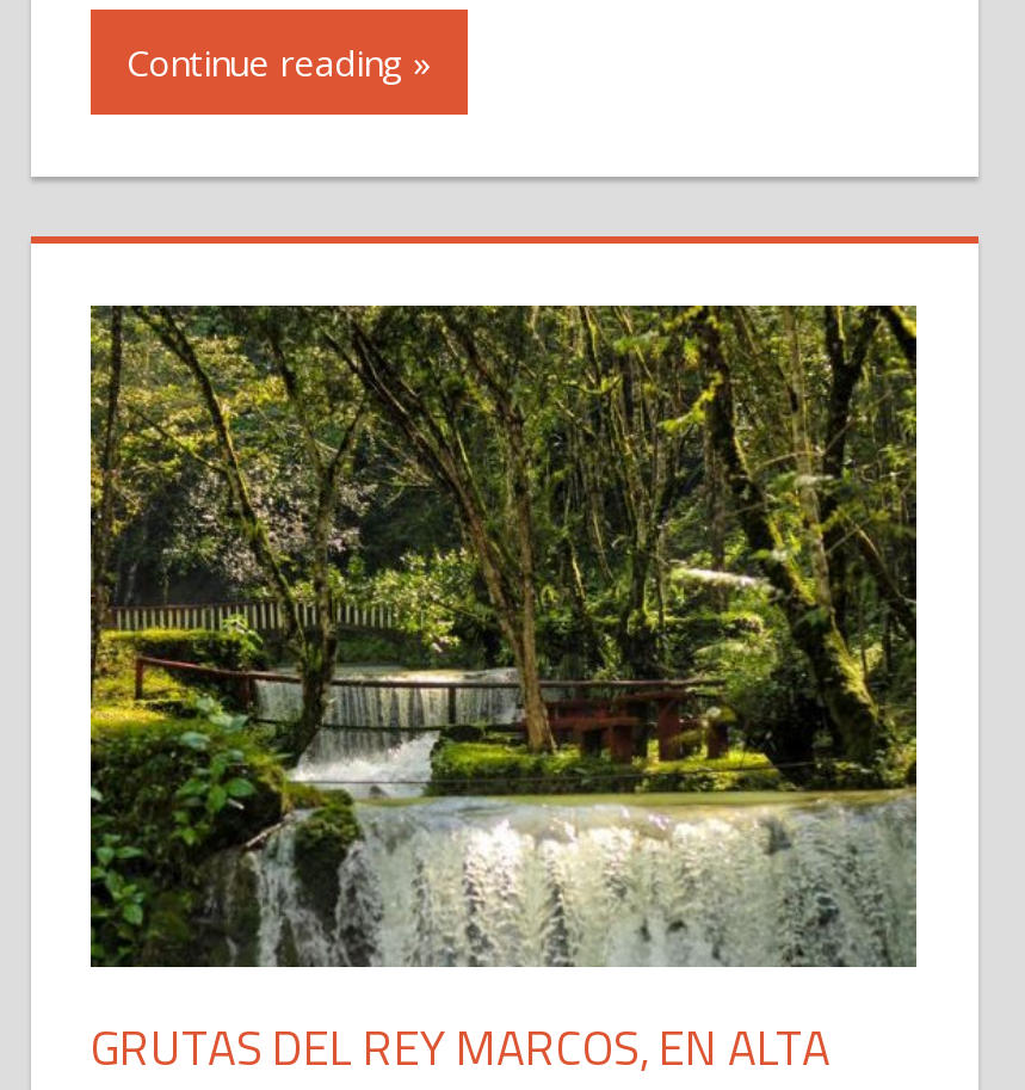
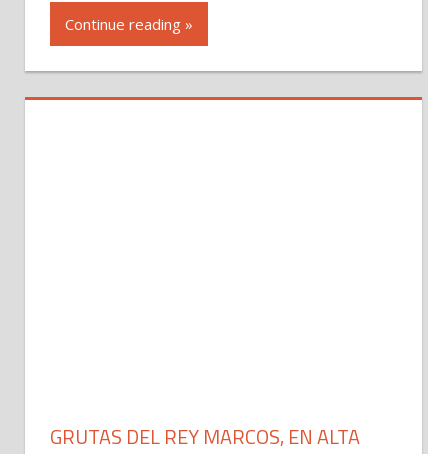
- [image]
